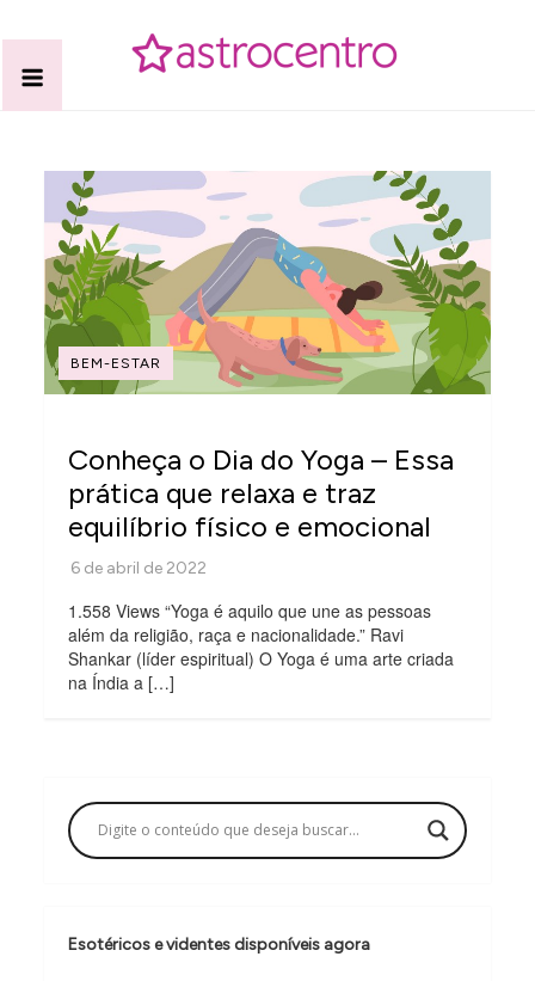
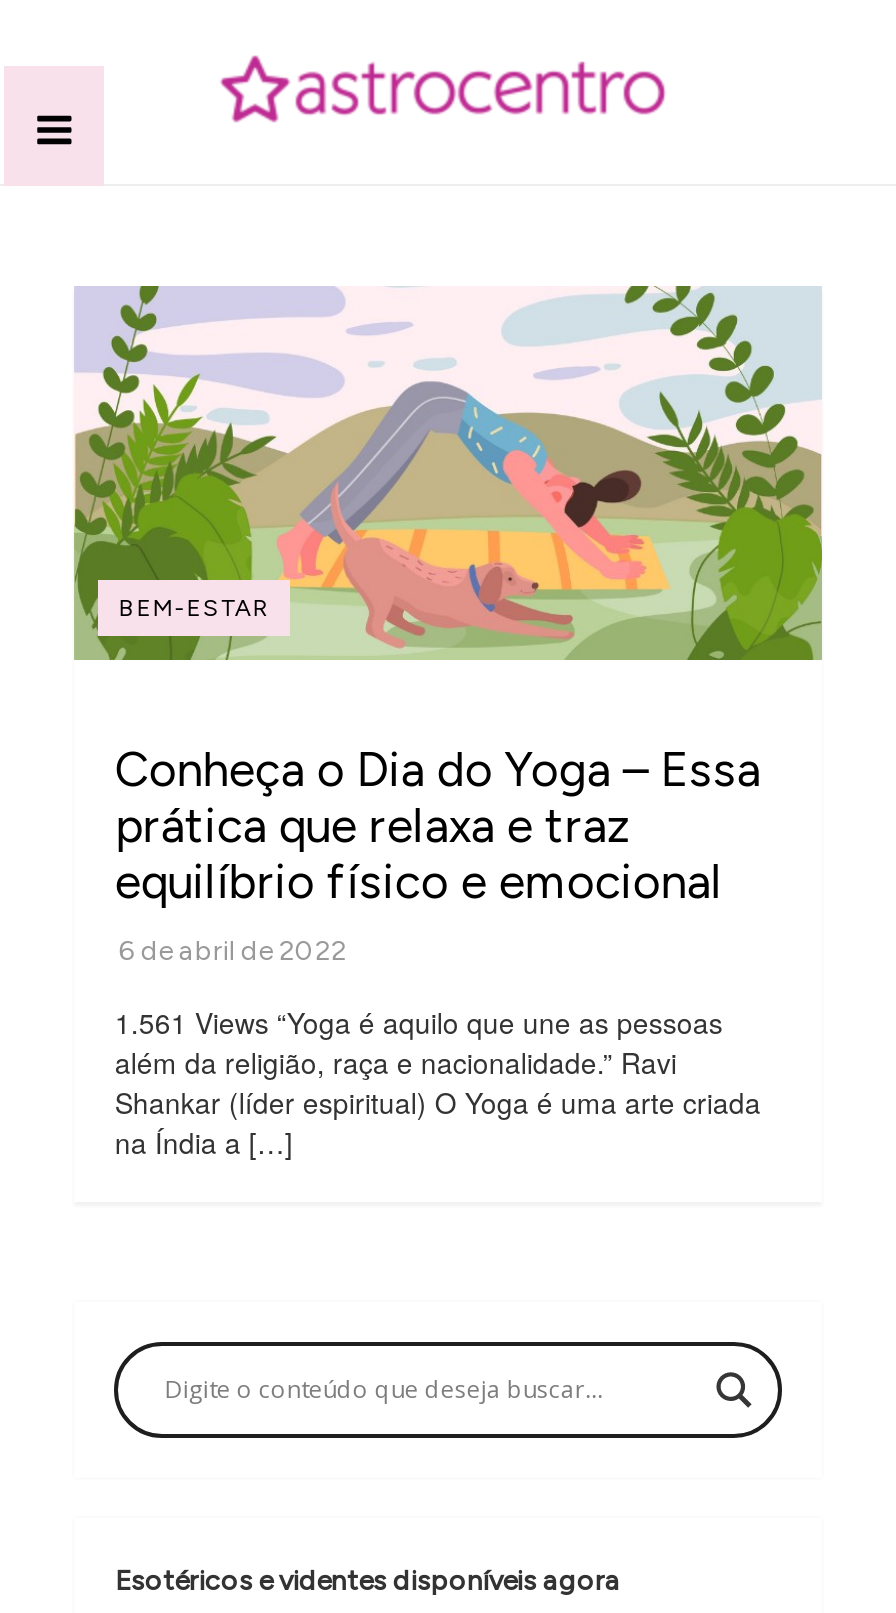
- 1.558 Views “Yoga é aquilo que une as pessoas
+ 1.561 Views “Yoga é aquilo que une as pessoas
